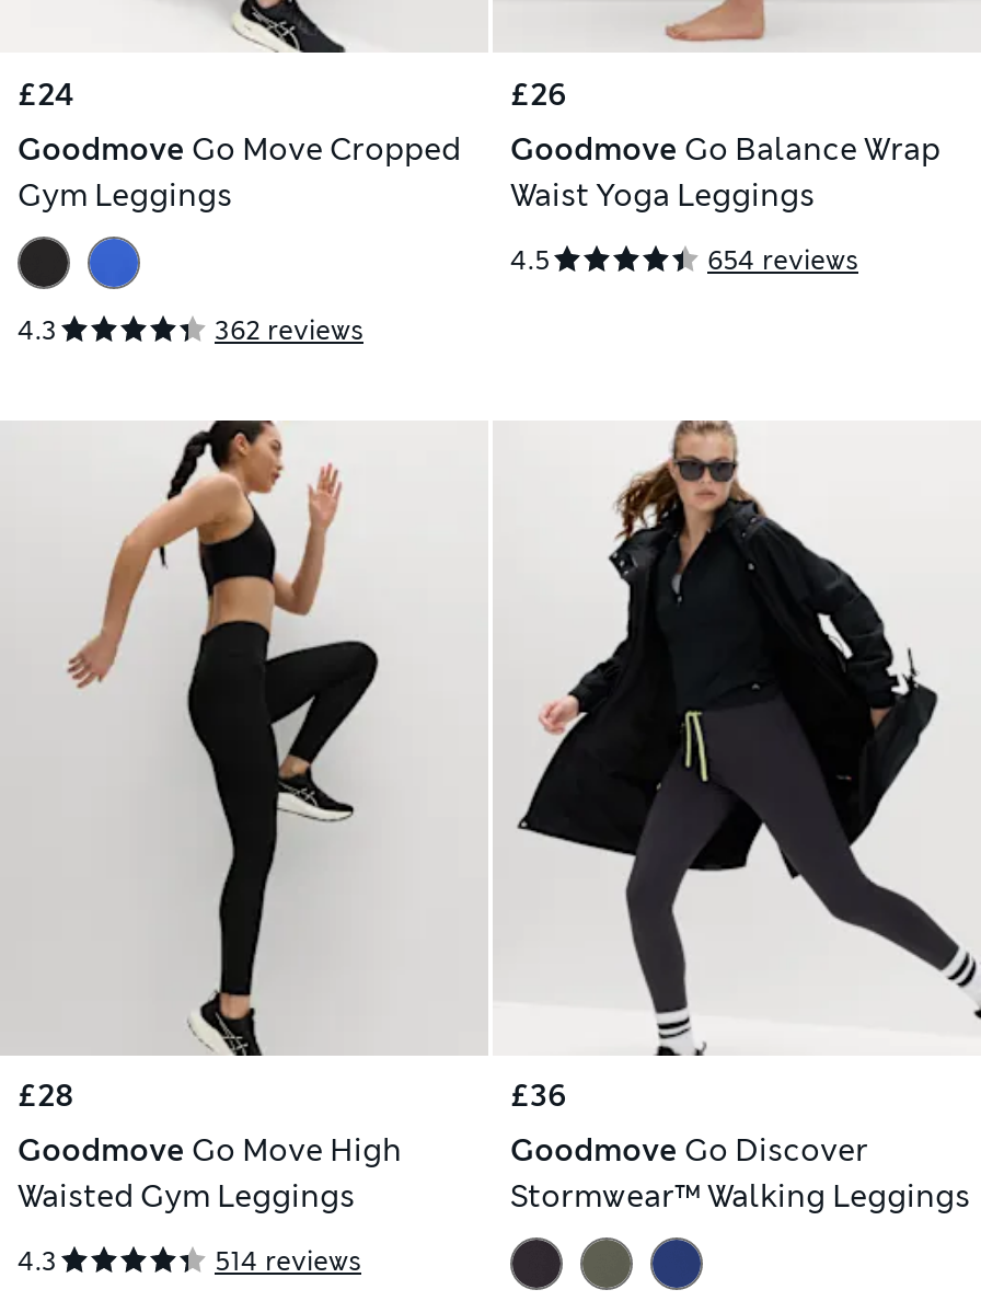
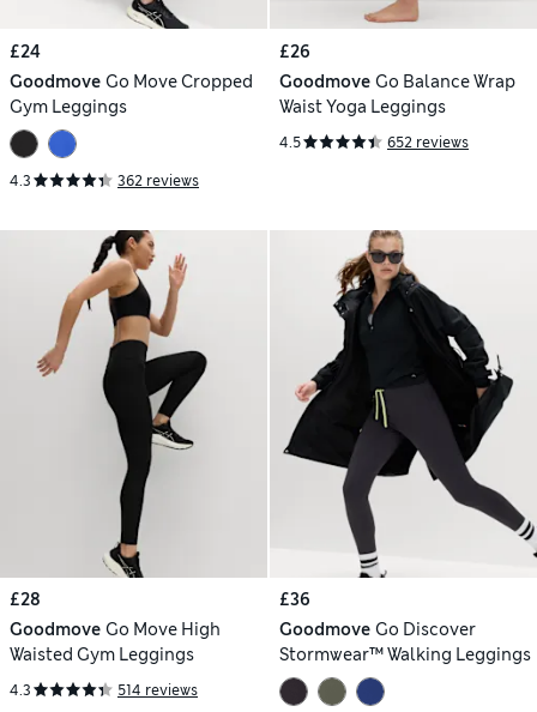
- 654 reviews
+ 652 reviews
